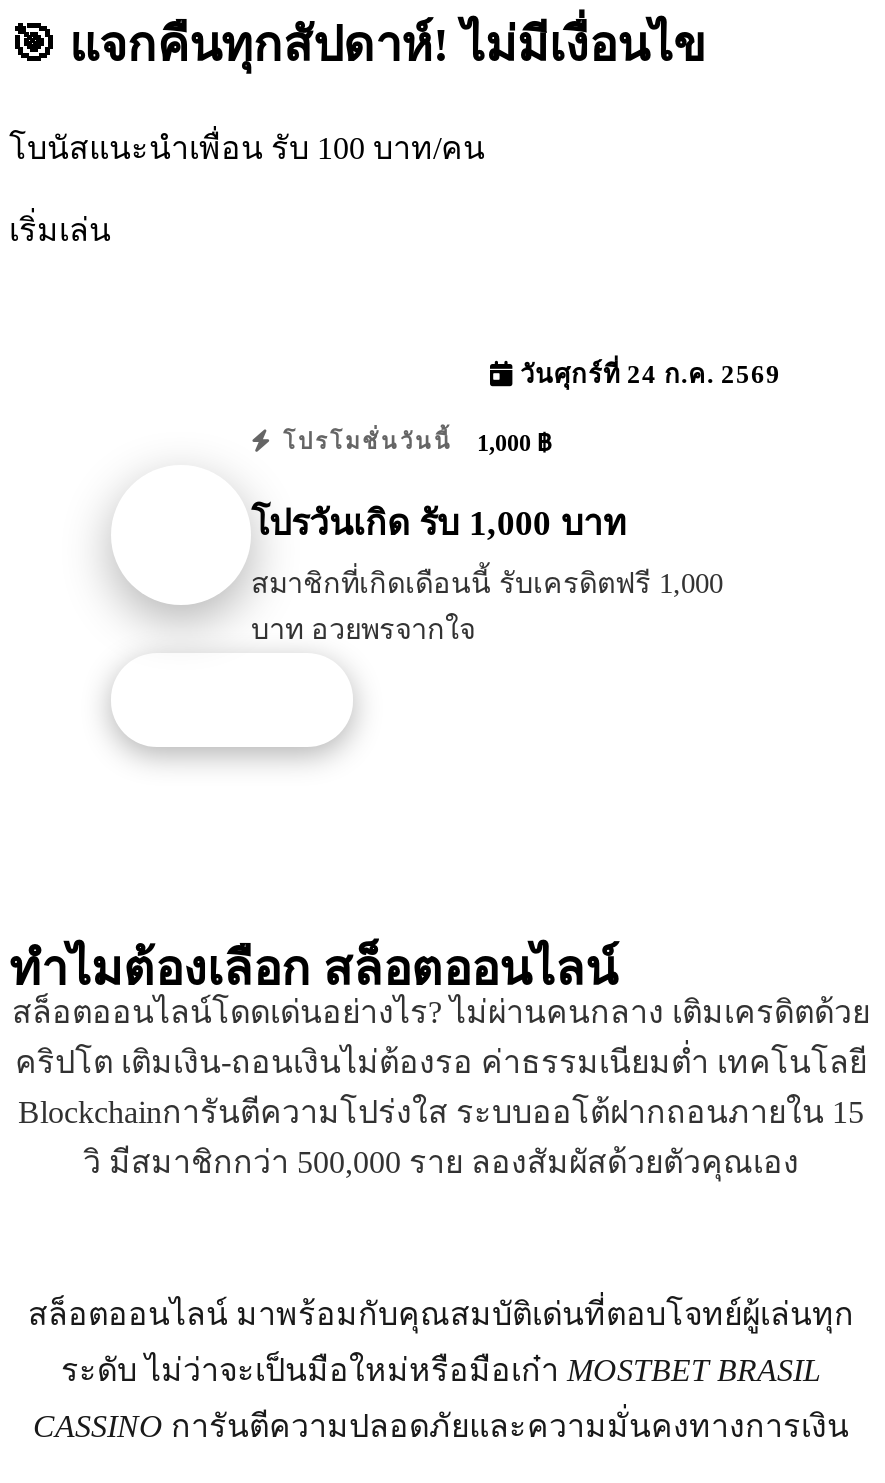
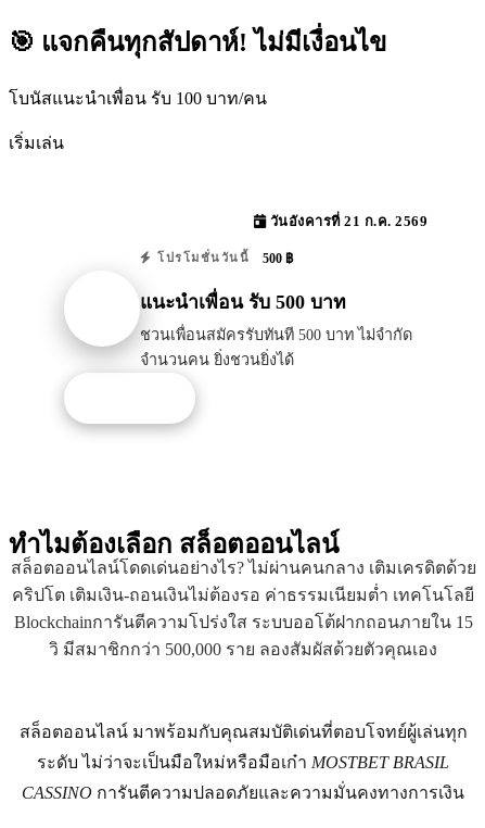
- วันศุกร์ที่ 24 ก.ค. 2569
+ วันอังคารที่ 21 ก.ค. 2569

- โปรโมชั่นวันนี้ 1,000 ฿
+ โปรโมชั่นวันนี้ 500 ฿

- โปรวันเกิด รับ 1,000 บาท
+ แนะนำเพื่อน รับ 500 บาท

- สมาชิกที่เกิดเดือนนี้ รับเครดิตฟรี 1,000
- บาท อวยพรจากใจ
+ ชวนเพื่อนสมัครรับทันที 500 บาท ไม่จำกัด
+ จำนวนคน ยิ่งชวนยิ่งได้
